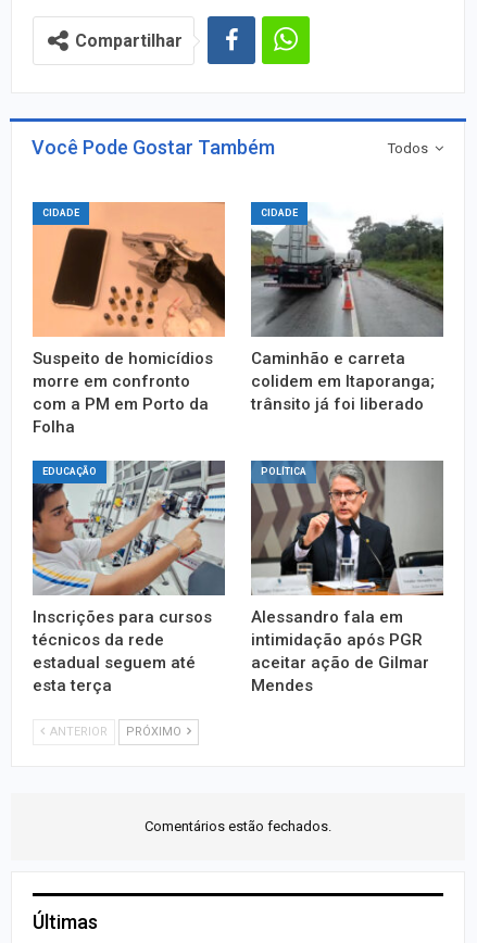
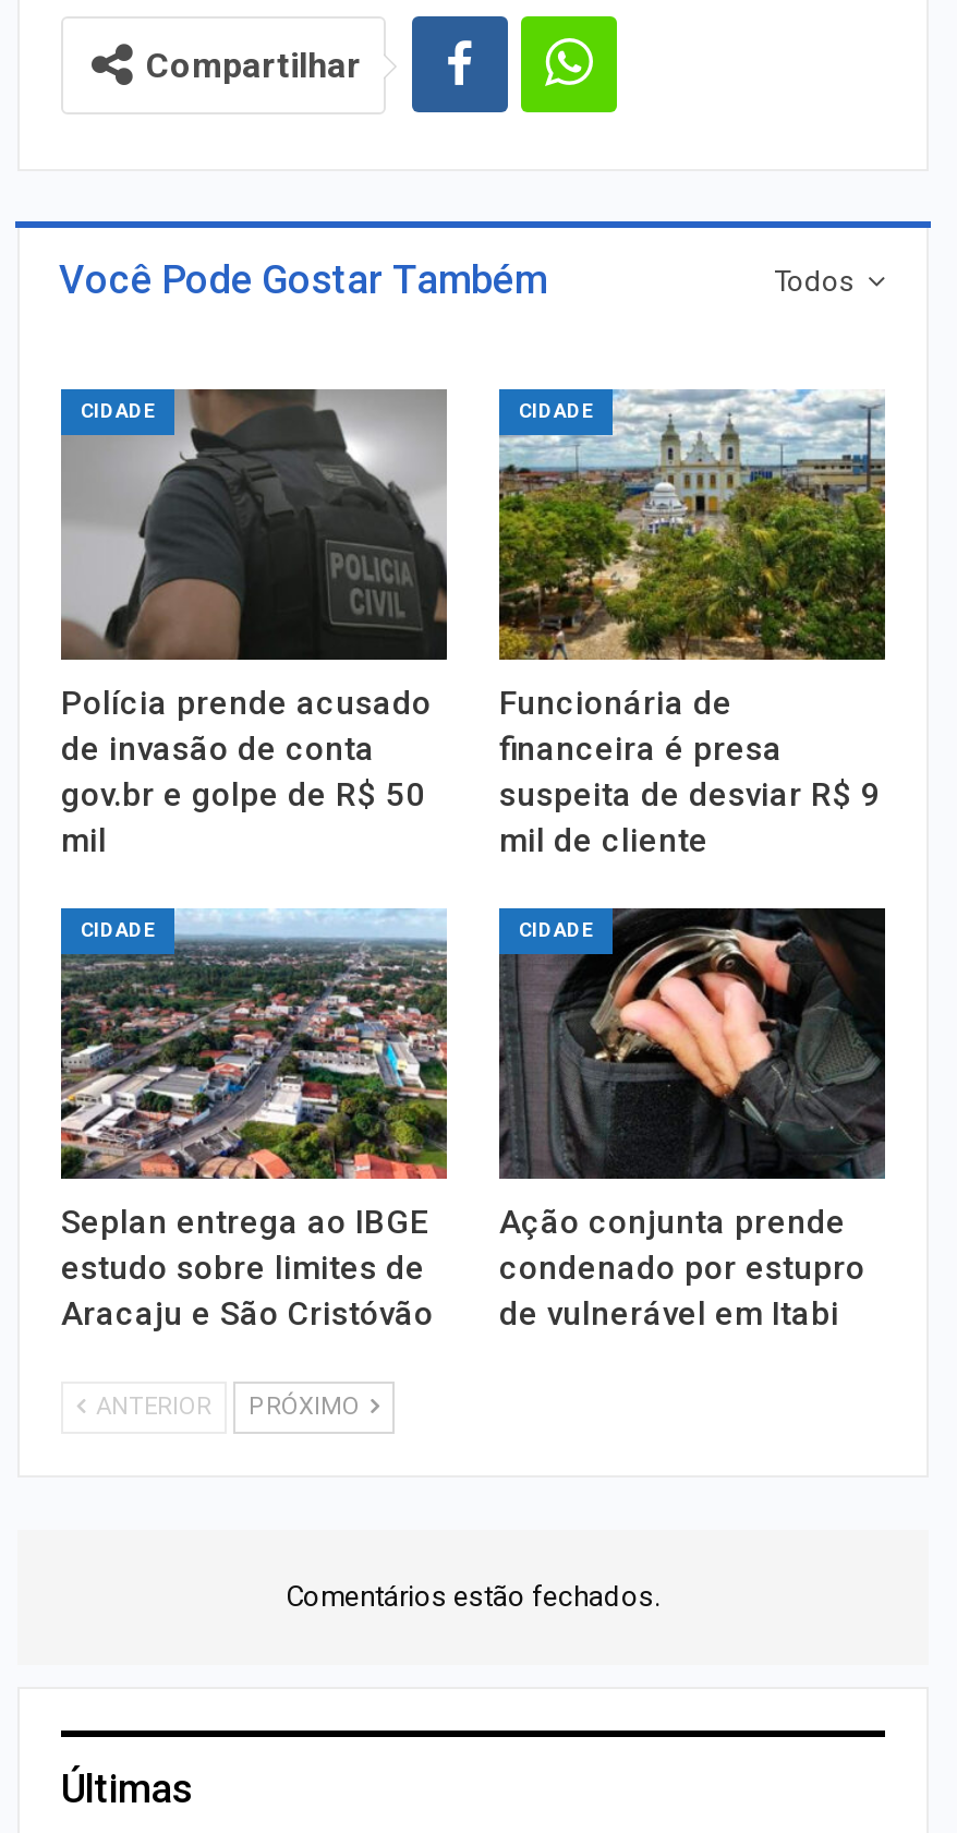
- [image]
- Suspeito de homicídios
- morre em confronto
- com a PM em Porto da
- Folha
+ [image]
+ Polícia prende acusado
+ de invasão de conta
+ gov.br e golpe de R$ 50
+ mil

- [image]
- Caminhão e carreta
- colidem em Itaporanga;
- trânsito já foi liberado
+ [image]
+ Funcionária de
+ financeira é presa
+ suspeita de desviar R$ 9
+ mil de cliente

- [image]
- EDUCAÇÃO
+ [image]
+ CIDADE

- [image]
- POLÍTICA
+ [image]
+ CIDADE

- Inscrições para cursos
- técnicos da rede
- estadual seguem até
- esta terça
+ Seplan entrega ao IBGE
+ estudo sobre limites de
+ Aracaju e São Cristóvão

- Alessandro fala em
- intimidação após PGR
- aceitar ação de Gilmar
- Mendes
+ Ação conjunta prende
+ condenado por estupro
+ de vulnerável em Itabi
